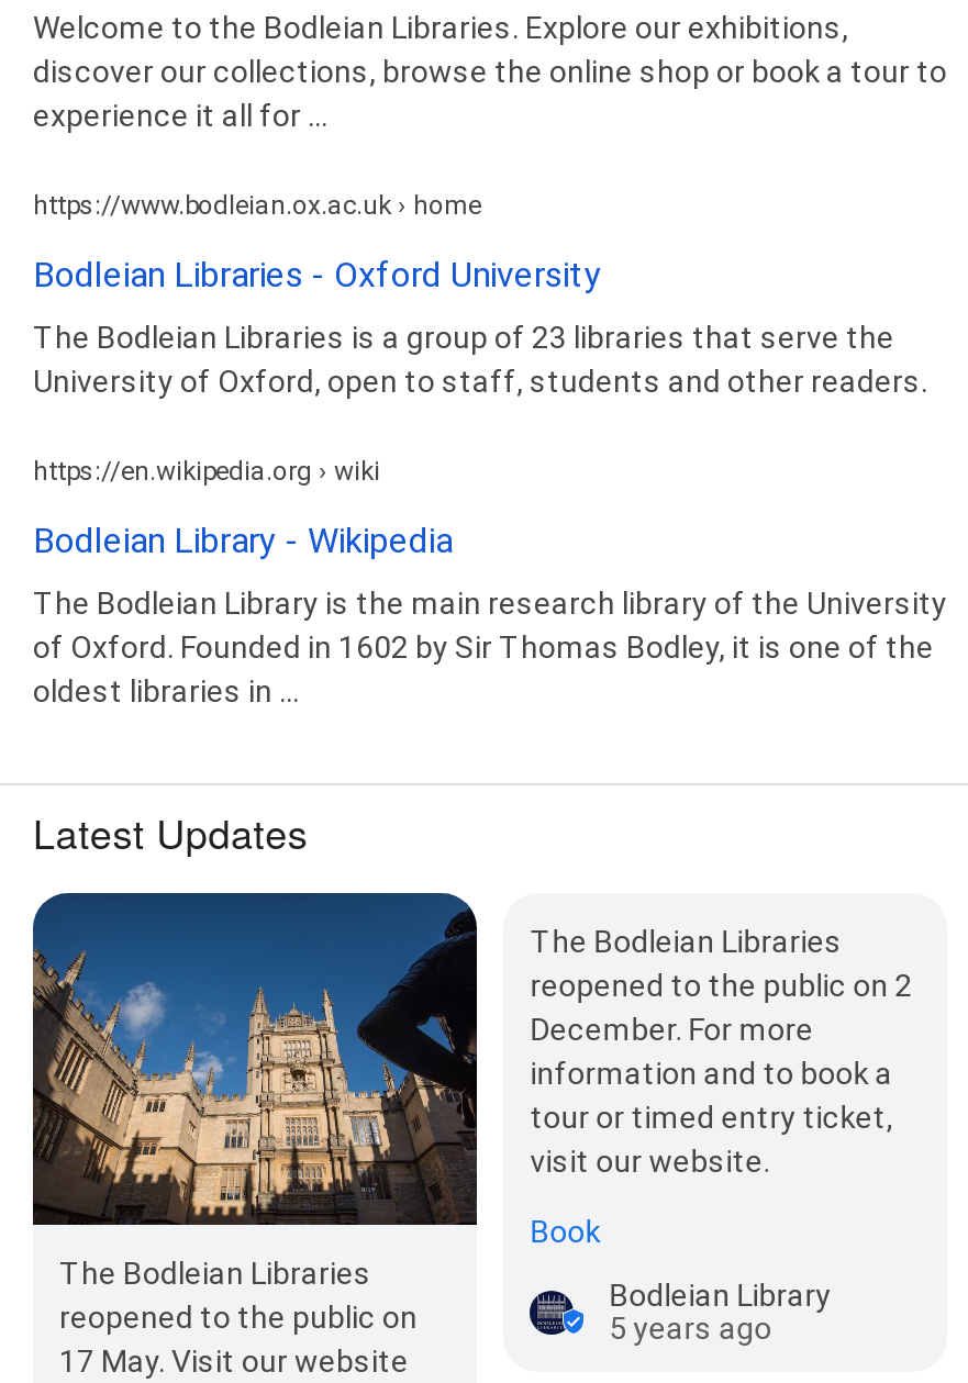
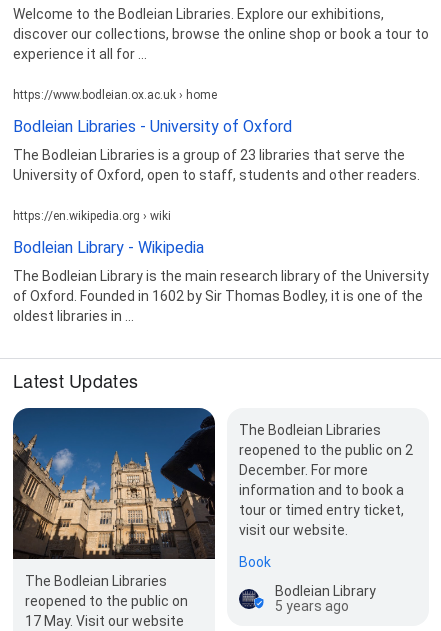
- Bodleian Libraries - Oxford University
+ Bodleian Libraries - University of Oxford
